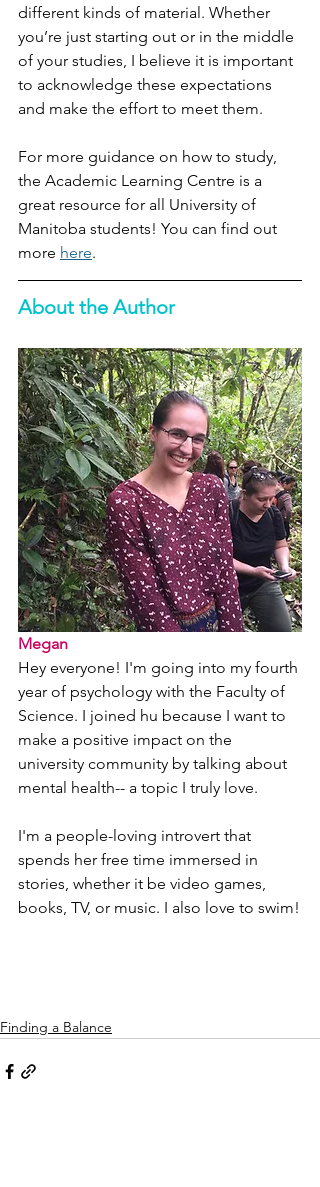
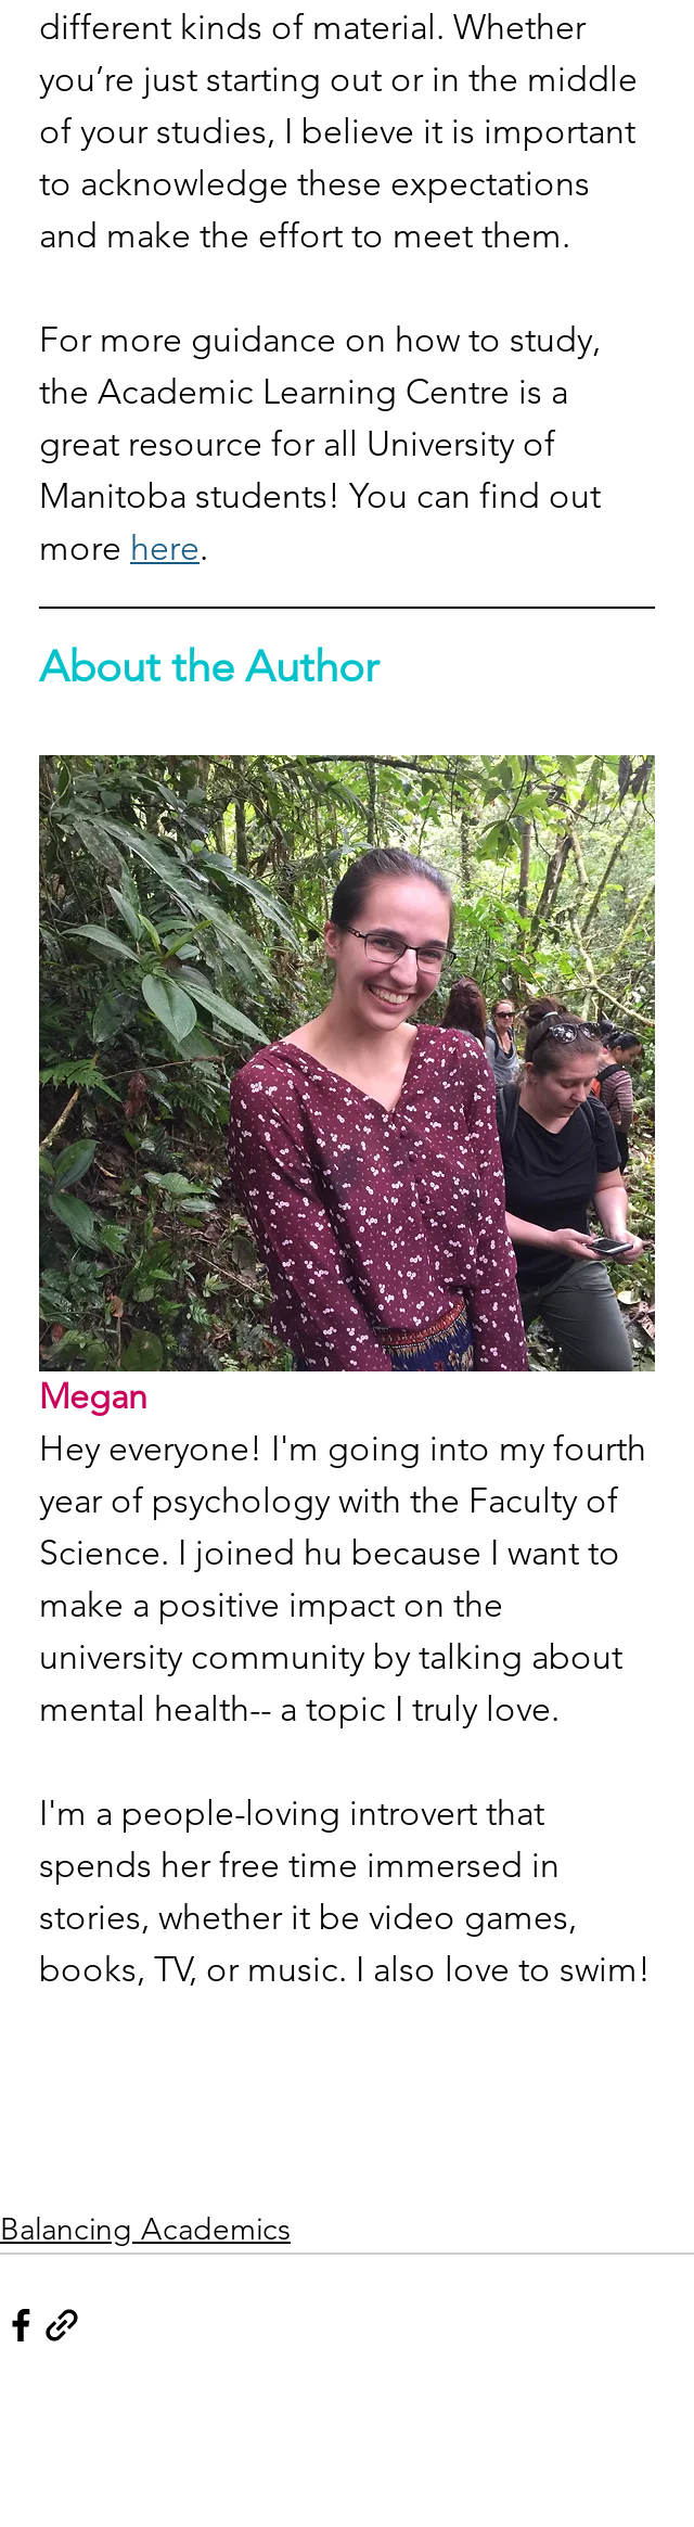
- Finding a Balance
+ Balancing Academics
